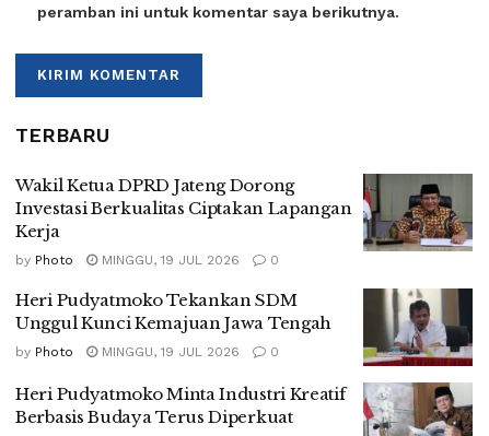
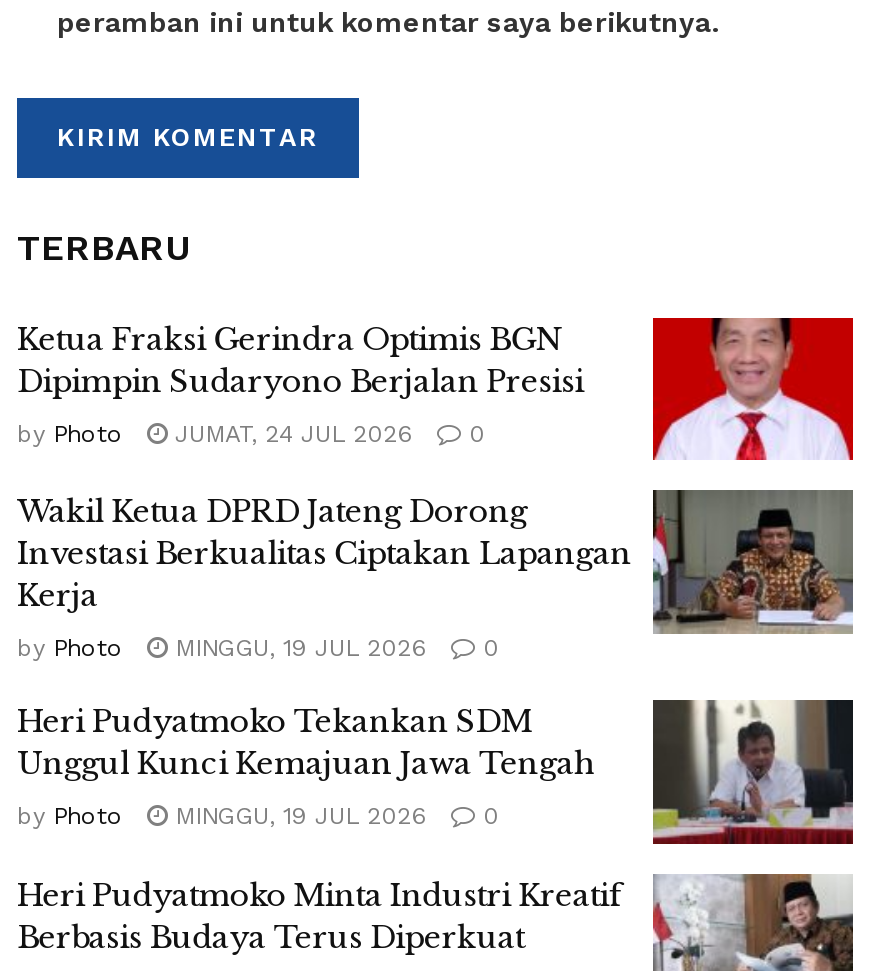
+ [image]
+ Ketua Fraksi Gerindra Optimis BGN
+ Dipimpin Sudaryono Berjalan Presisi
+ by Photo
+ JUMAT, 24 JUL 2026
+ 0
